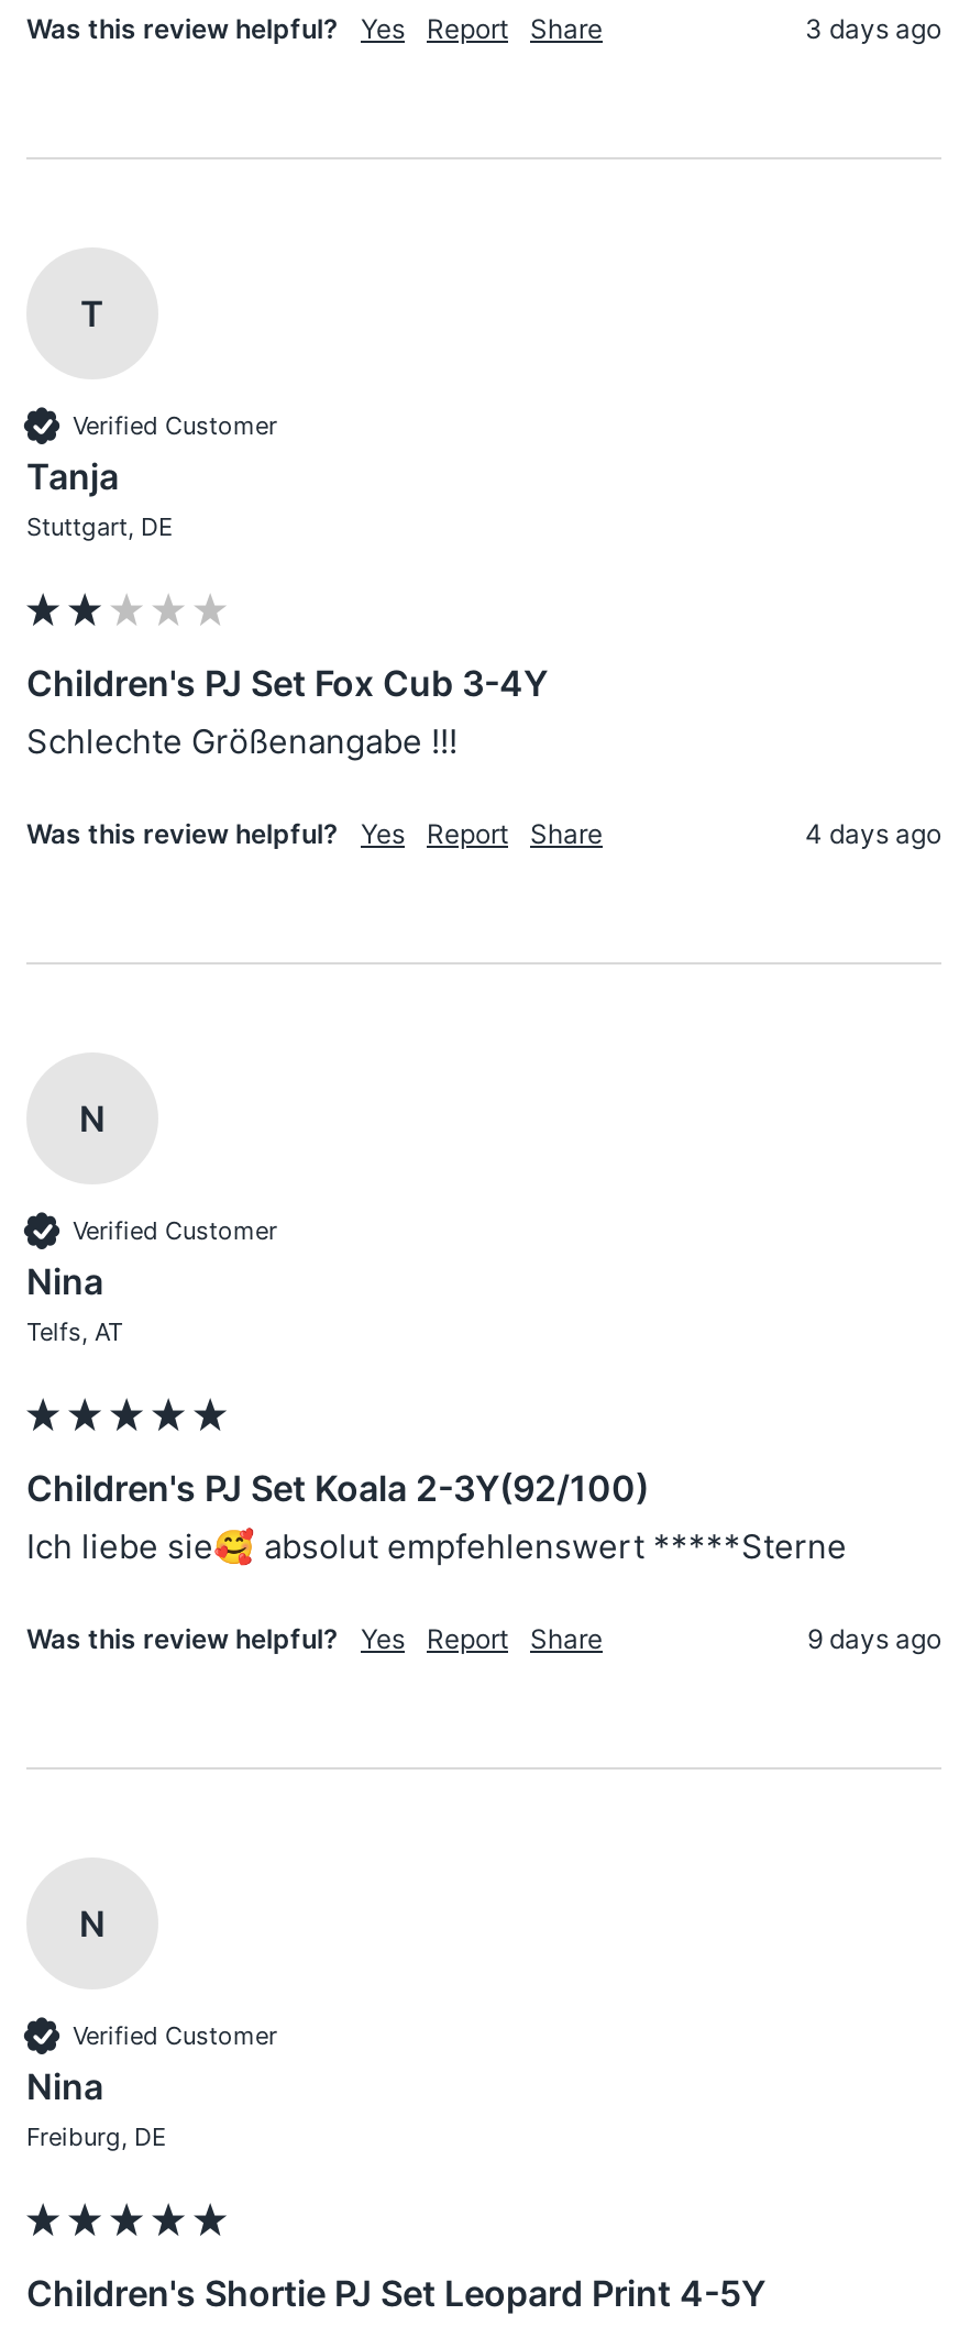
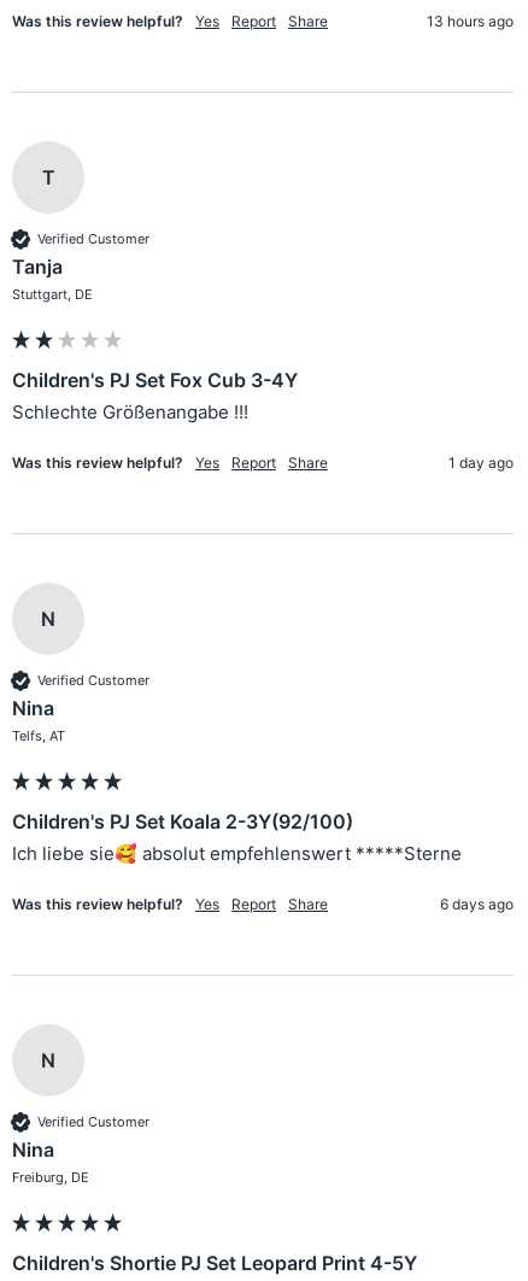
- 3 days ago
+ 13 hours ago

- 4 days ago
+ 1 day ago

- 9 days ago
+ 6 days ago
